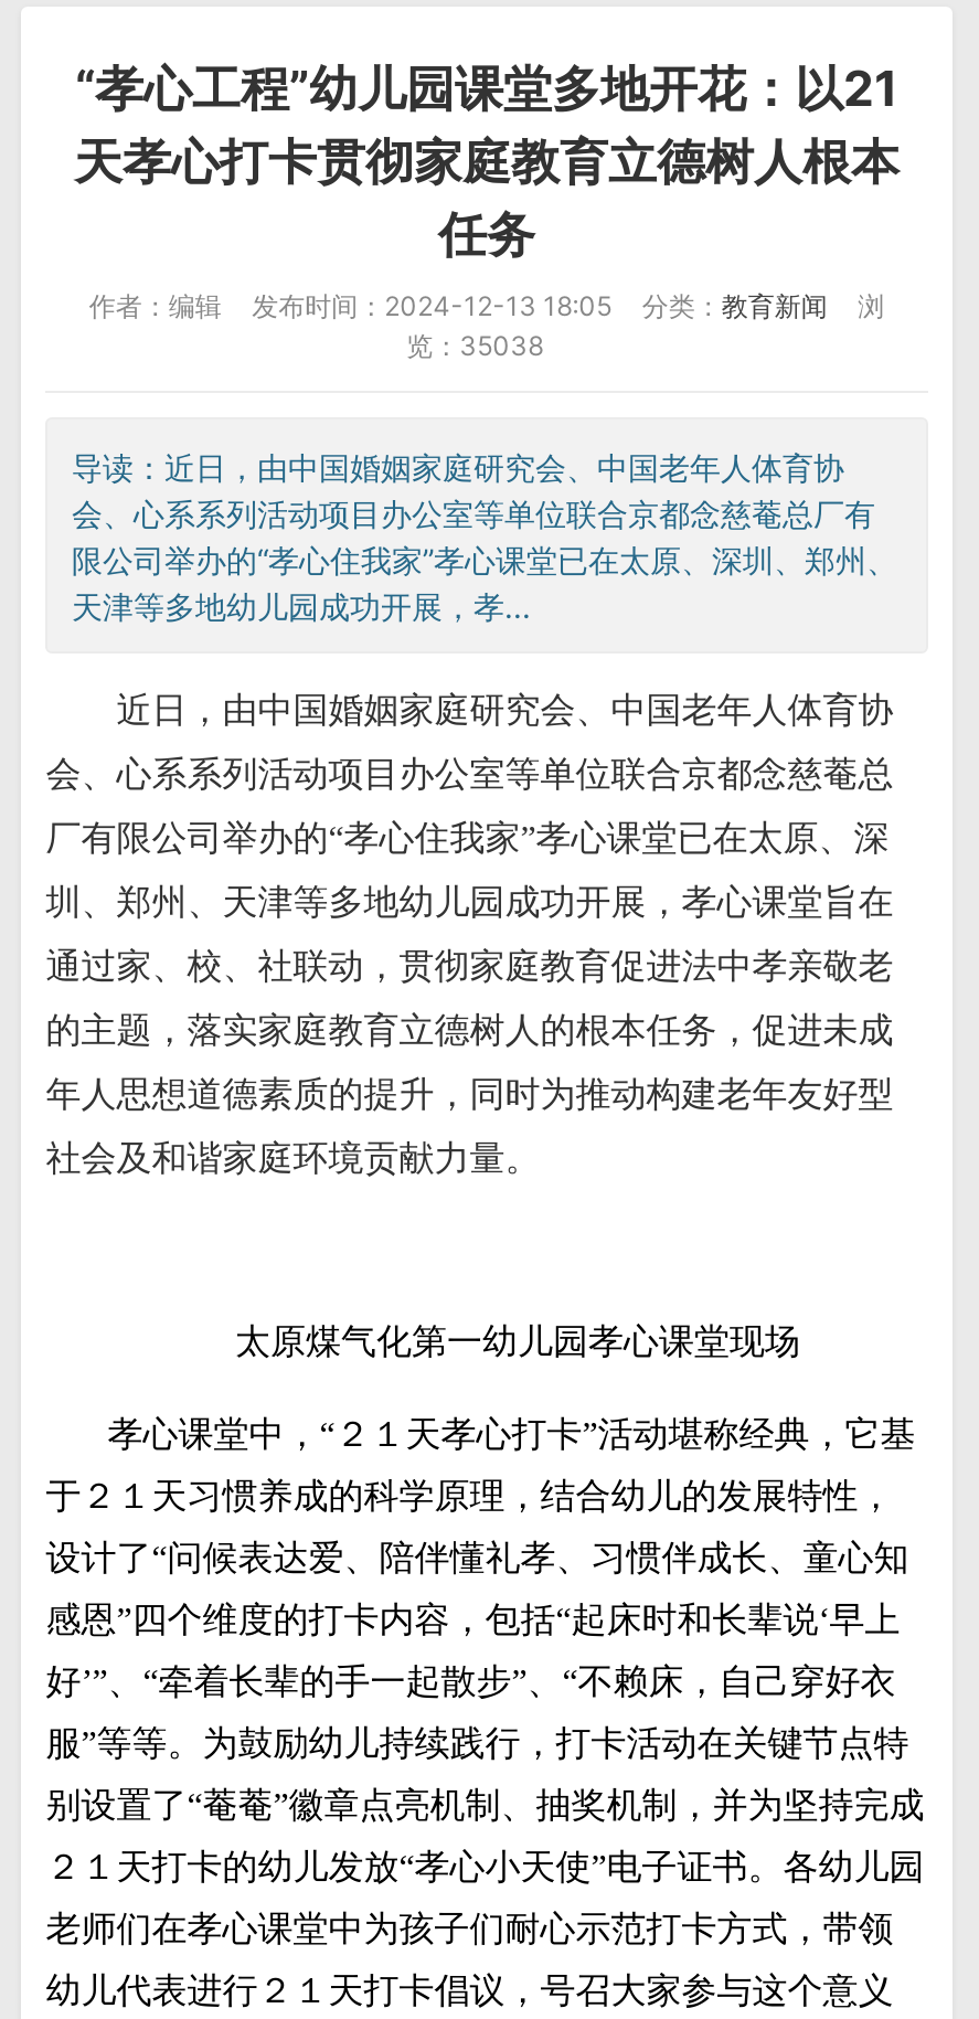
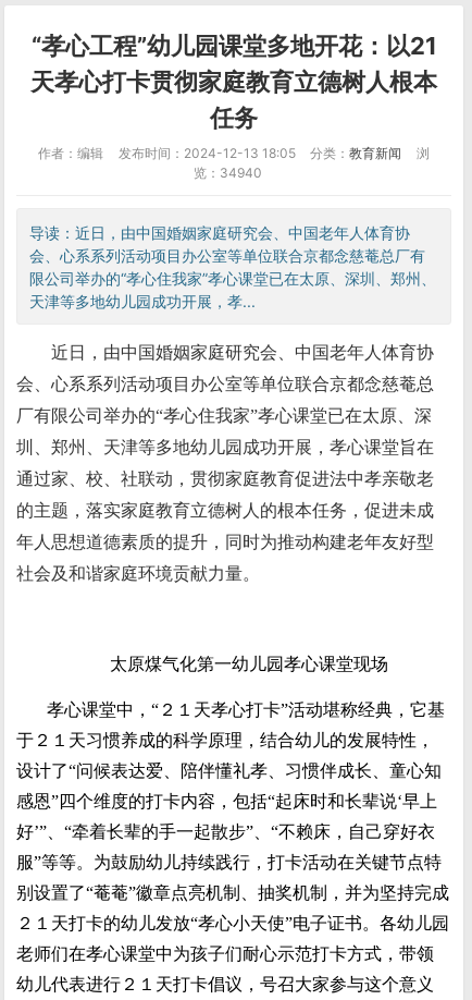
- 览：35038
+ 览：34940
